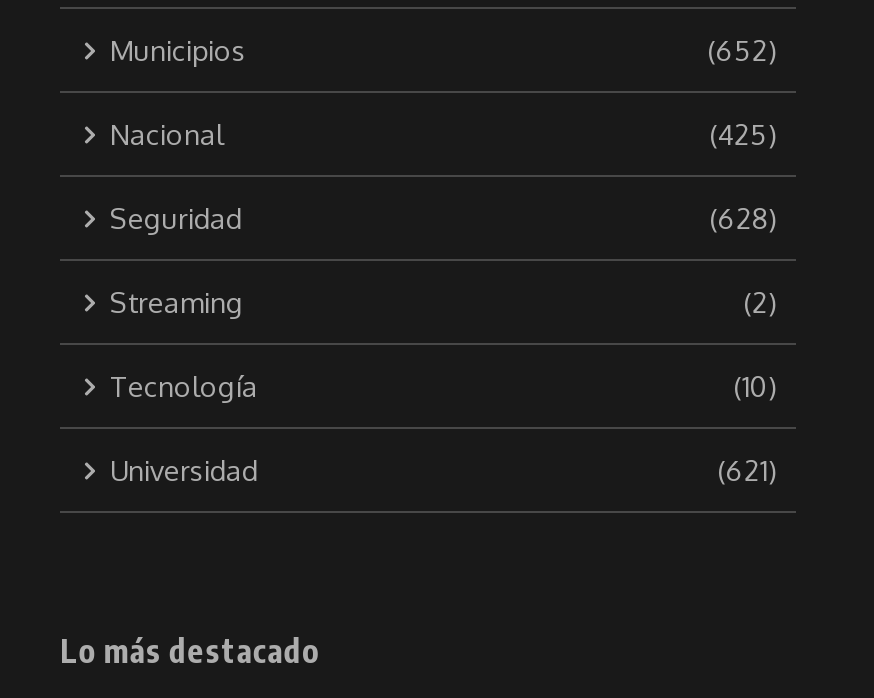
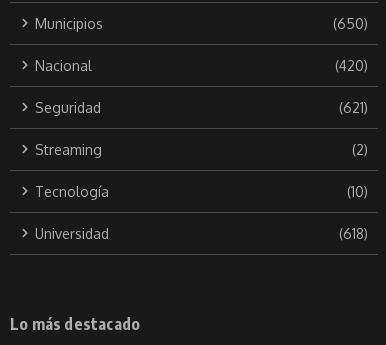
- (652)
+ (650)

- (425)
+ (420)

- (628)
+ (621)

- (621)
+ (618)
